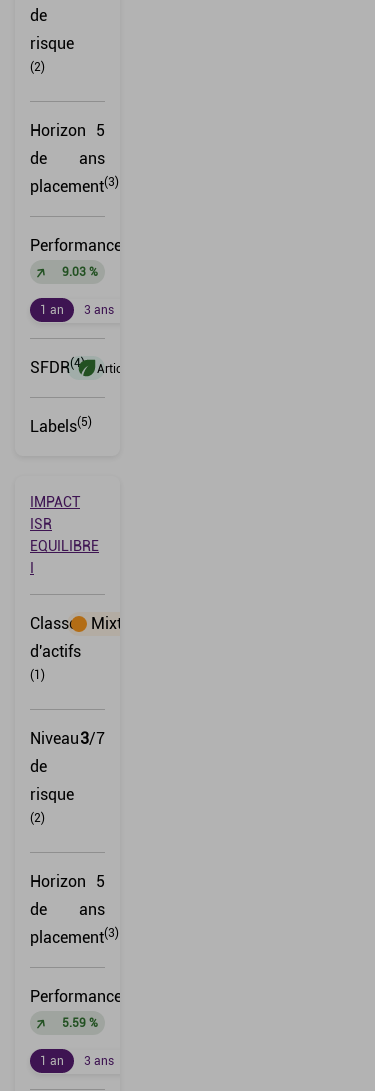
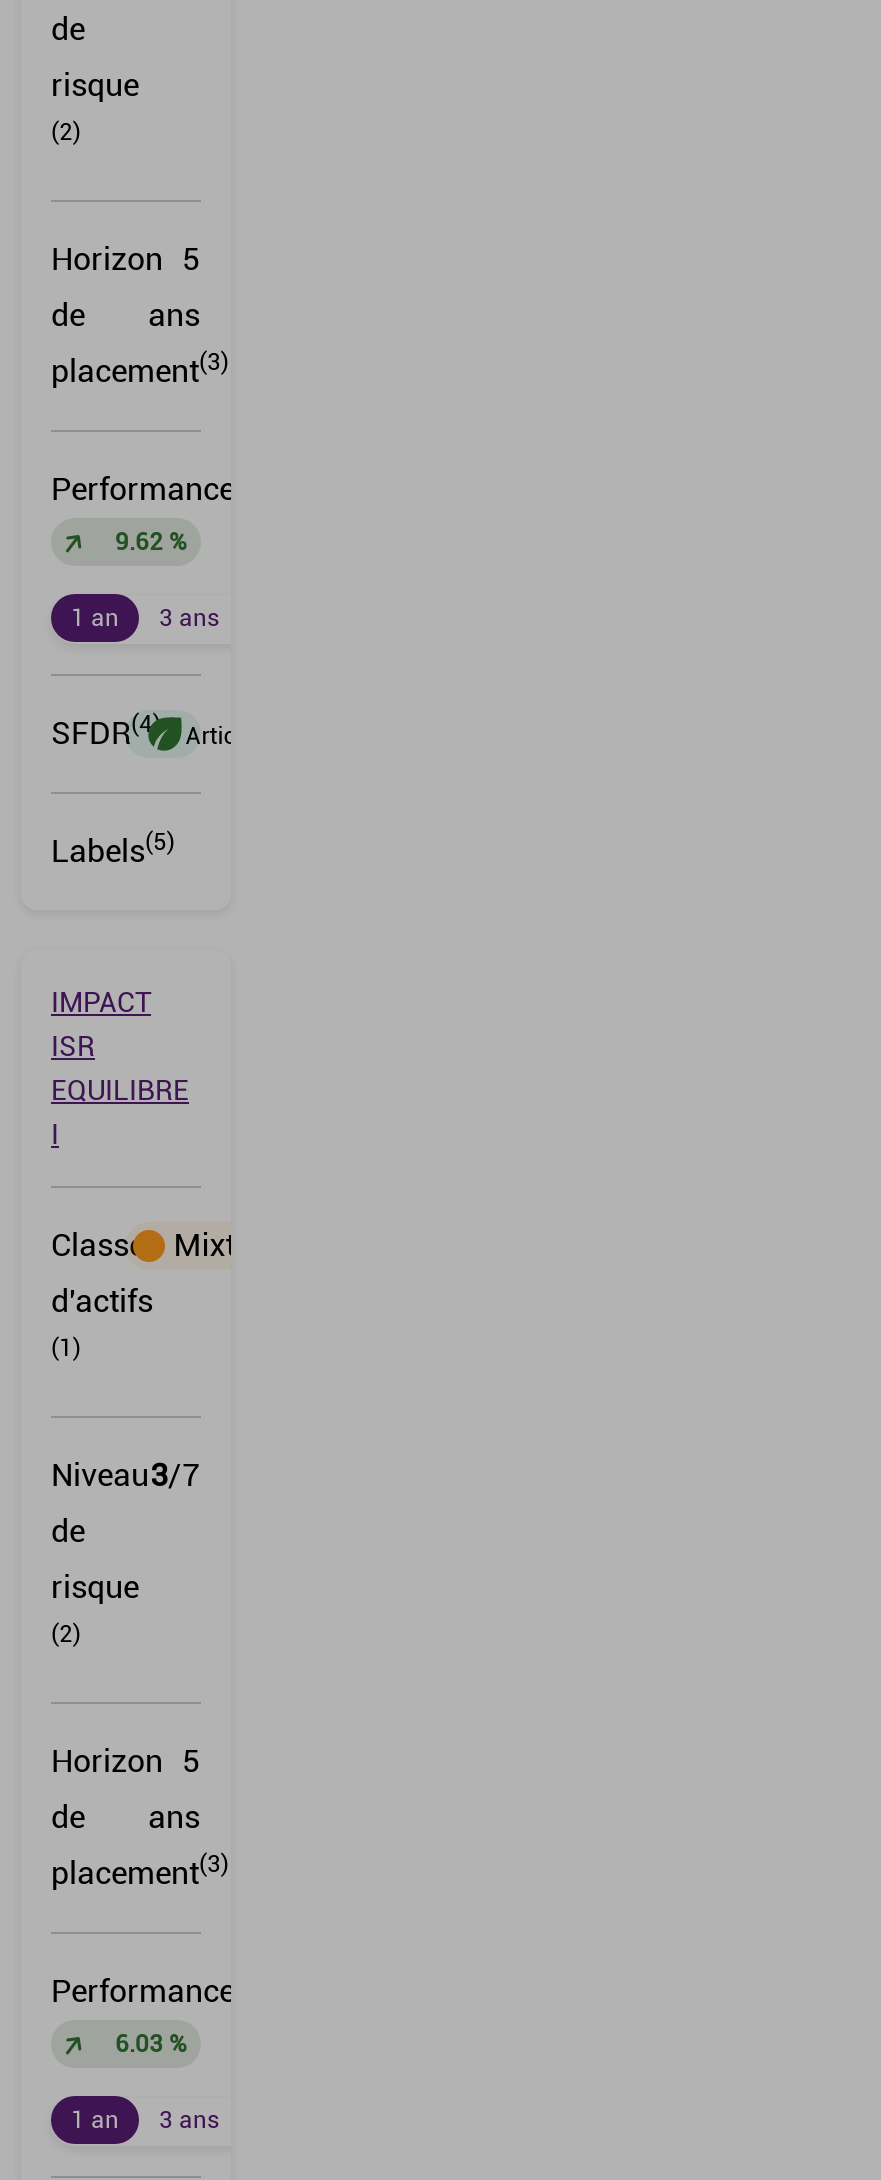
- 9.03 %
+ 9.62 %

- 5.59 %
+ 6.03 %
